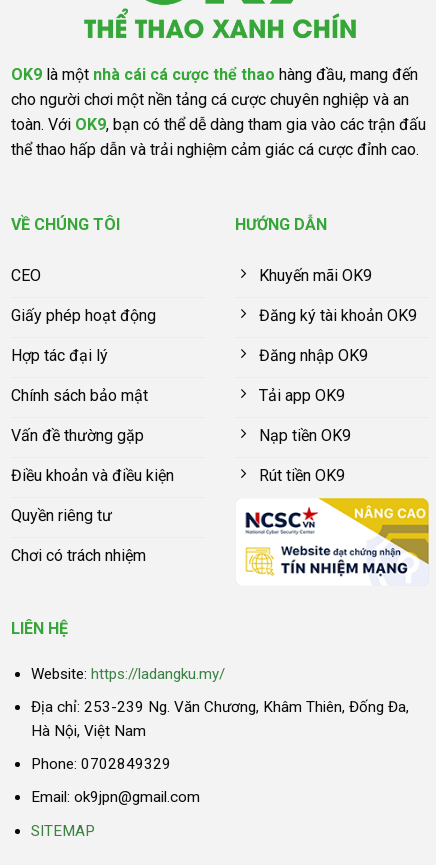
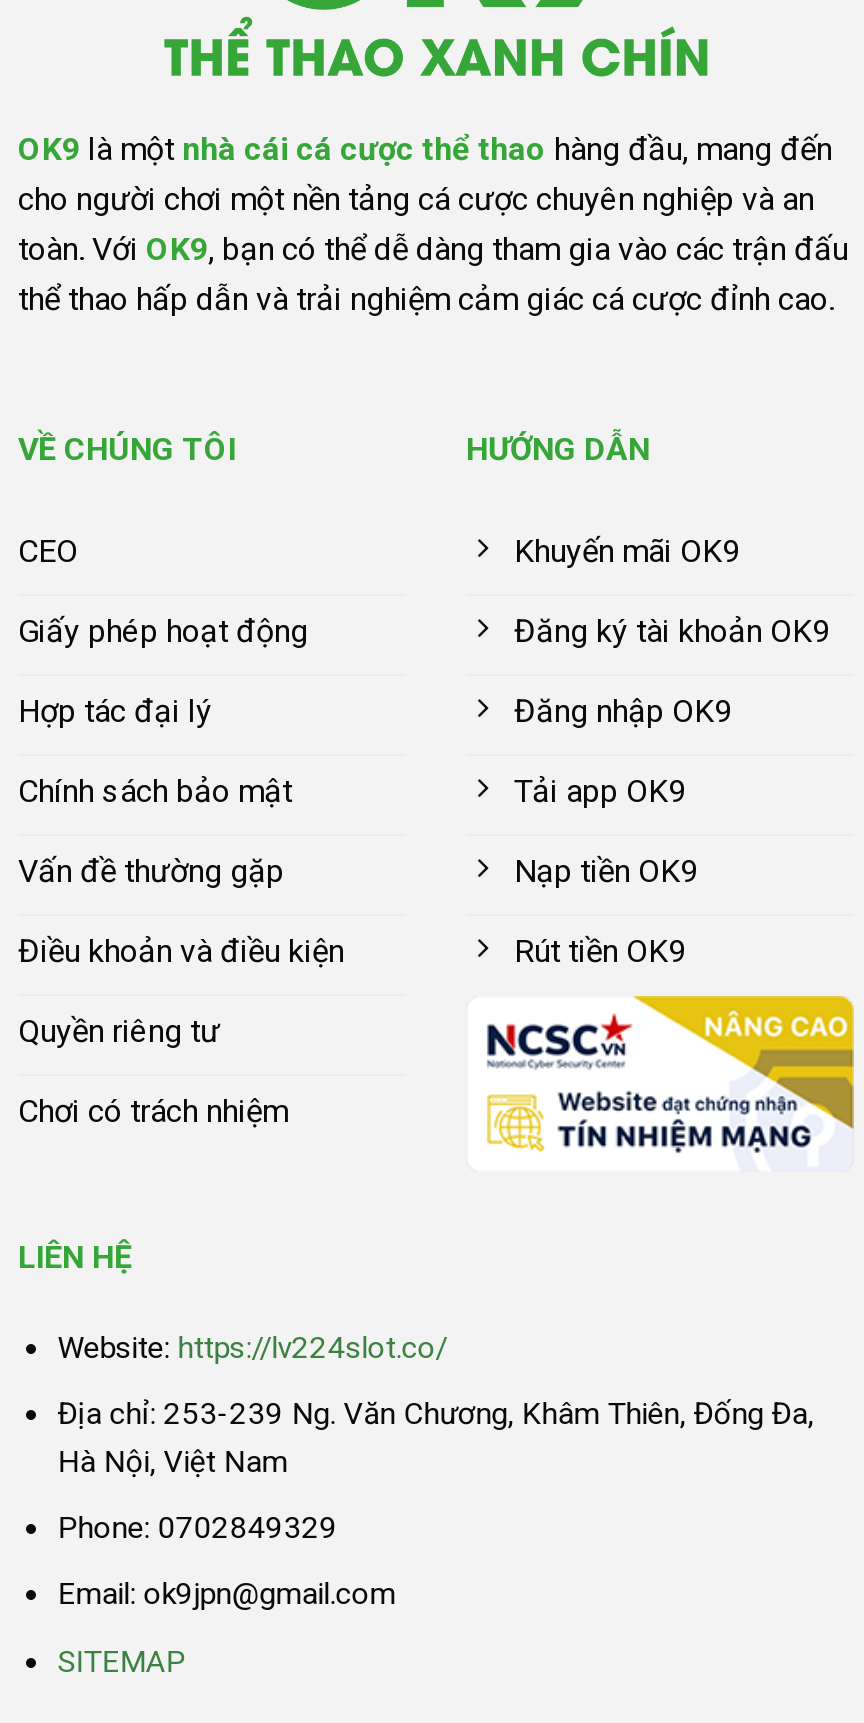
- Website: https://ladangku.my/
+ Website: https://lv224slot.co/
